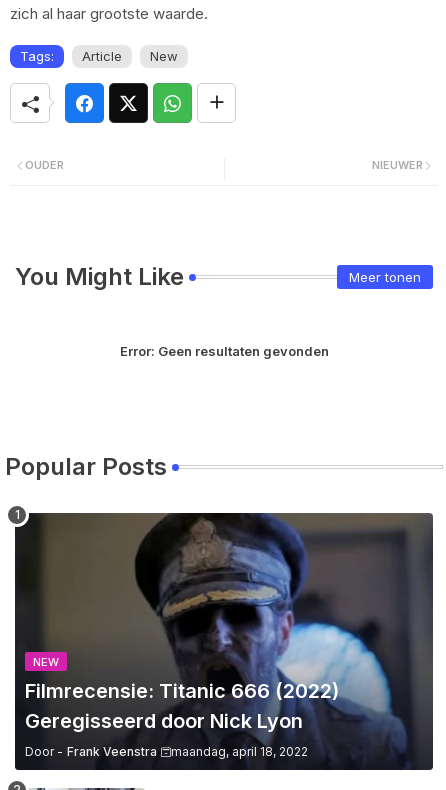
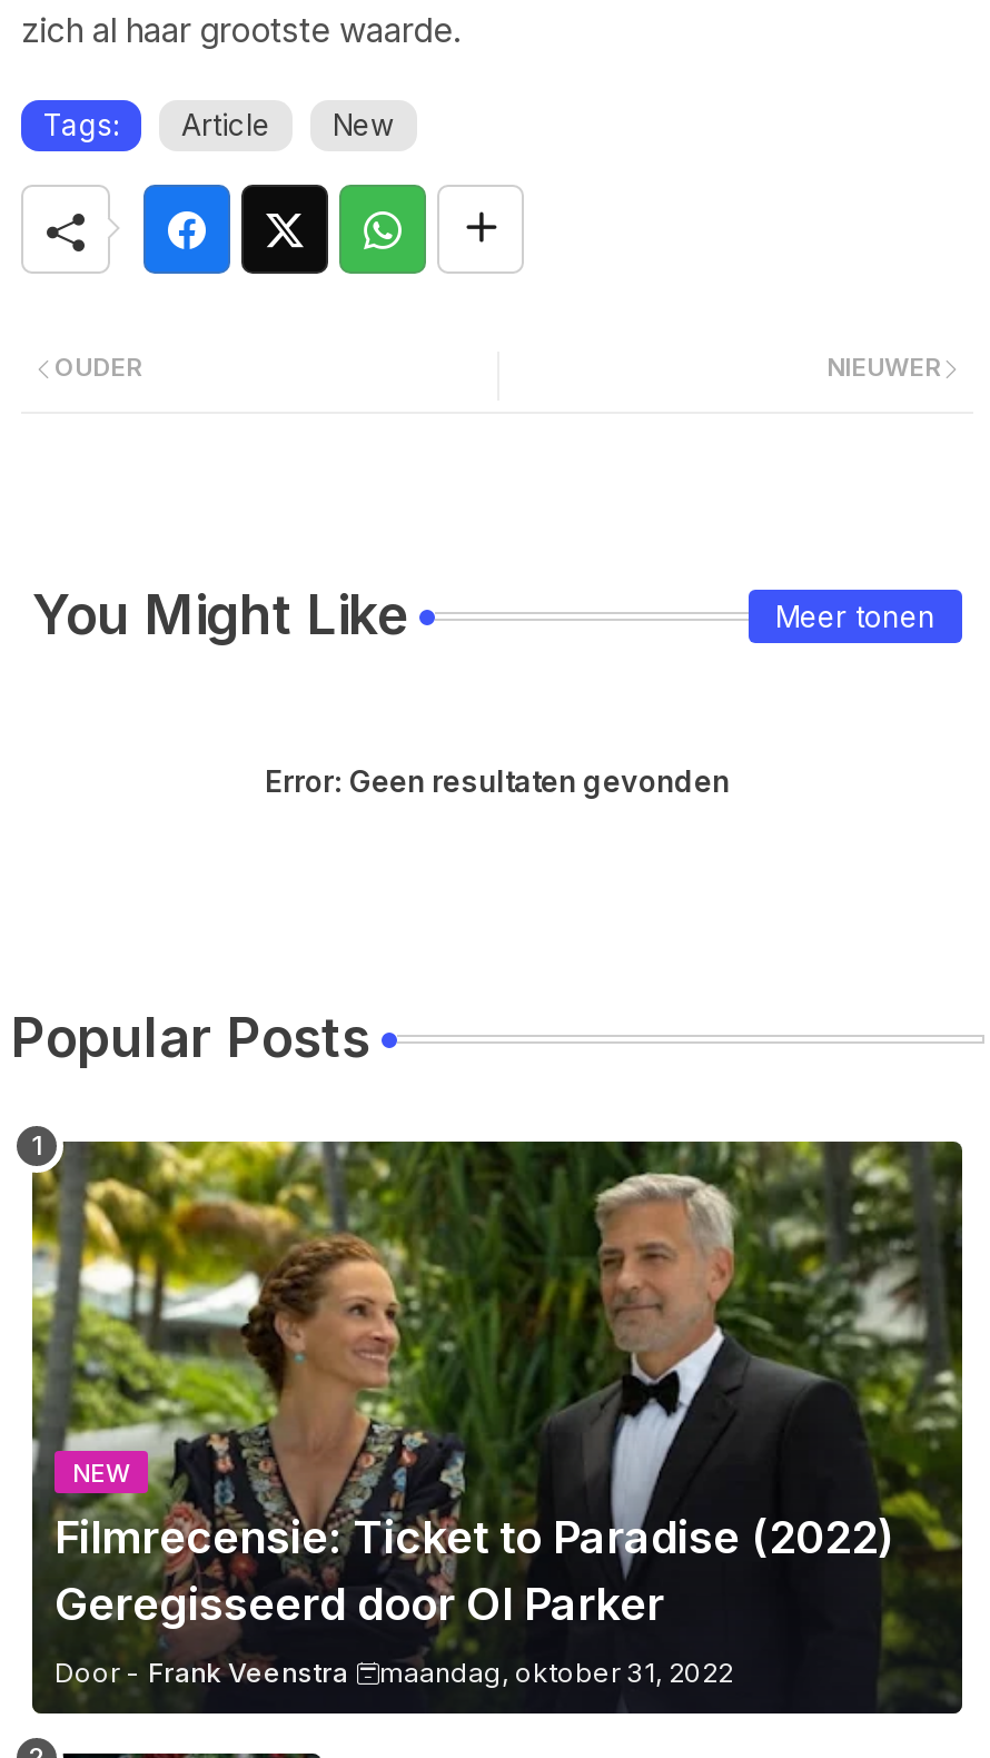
- [image]
- Filmrecensie: Titanic 666 (2022)
- Geregisseerd door Nick Lyon
+ [image]
+ Filmrecensie: Ticket to Paradise (2022)
+ Geregisseerd door Ol Parker

- maandag, april 18, 2022
+ maandag, oktober 31, 2022
